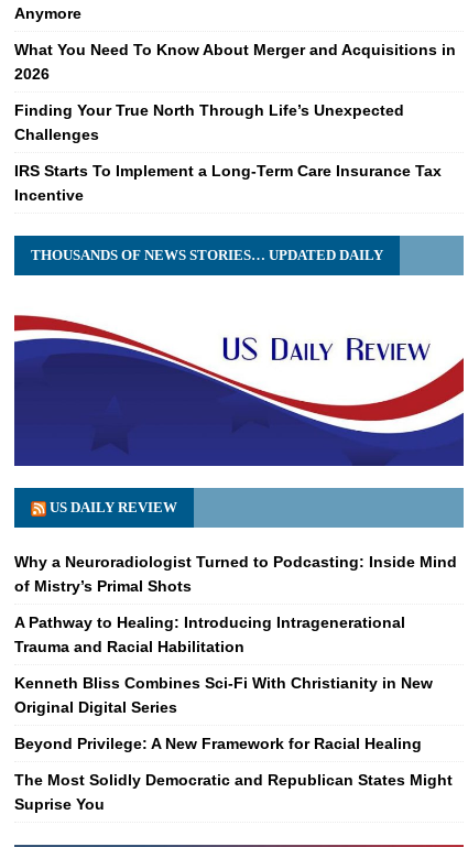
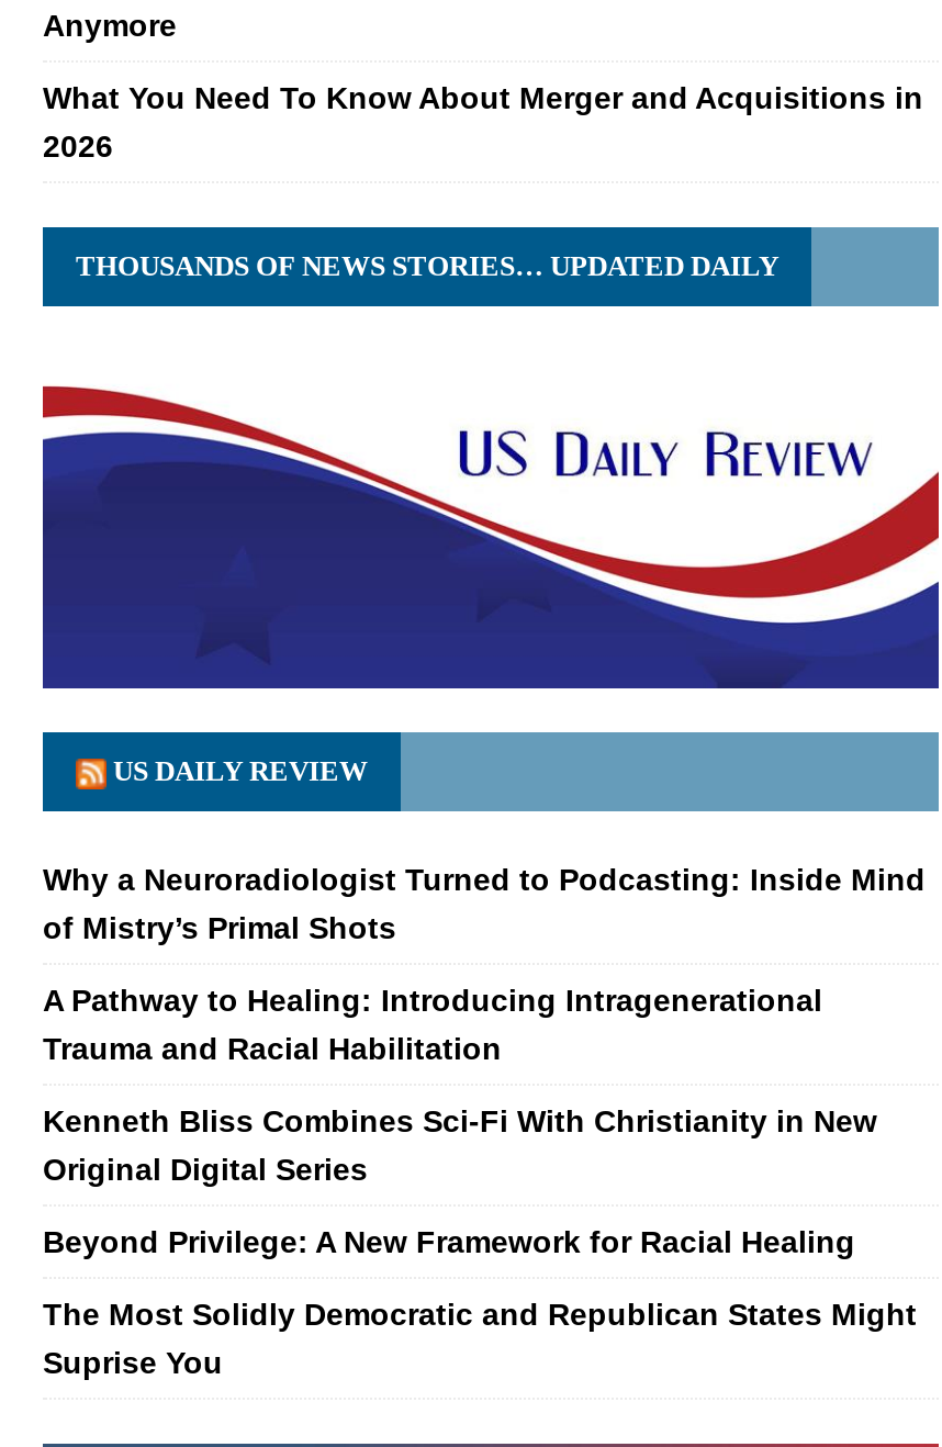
- Finding Your True North Through Life’s Unexpected
- Challenges
- IRS Starts To Implement a Long-Term Care Insurance Tax
- Incentive
